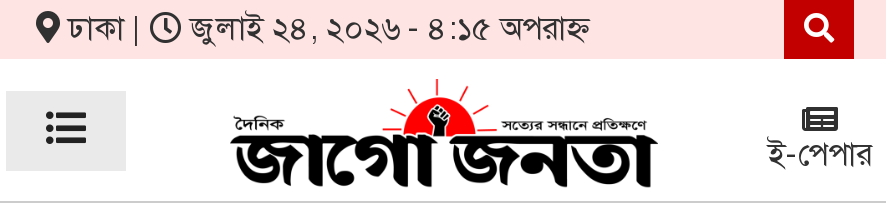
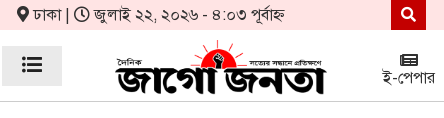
- জুলাই ২৪, ২০২৬ - ৪:১৫ অপরাহ্ন
+ জুলাই ২২, ২০২৬ - ৪:০৩ পূর্বাহ্ন
